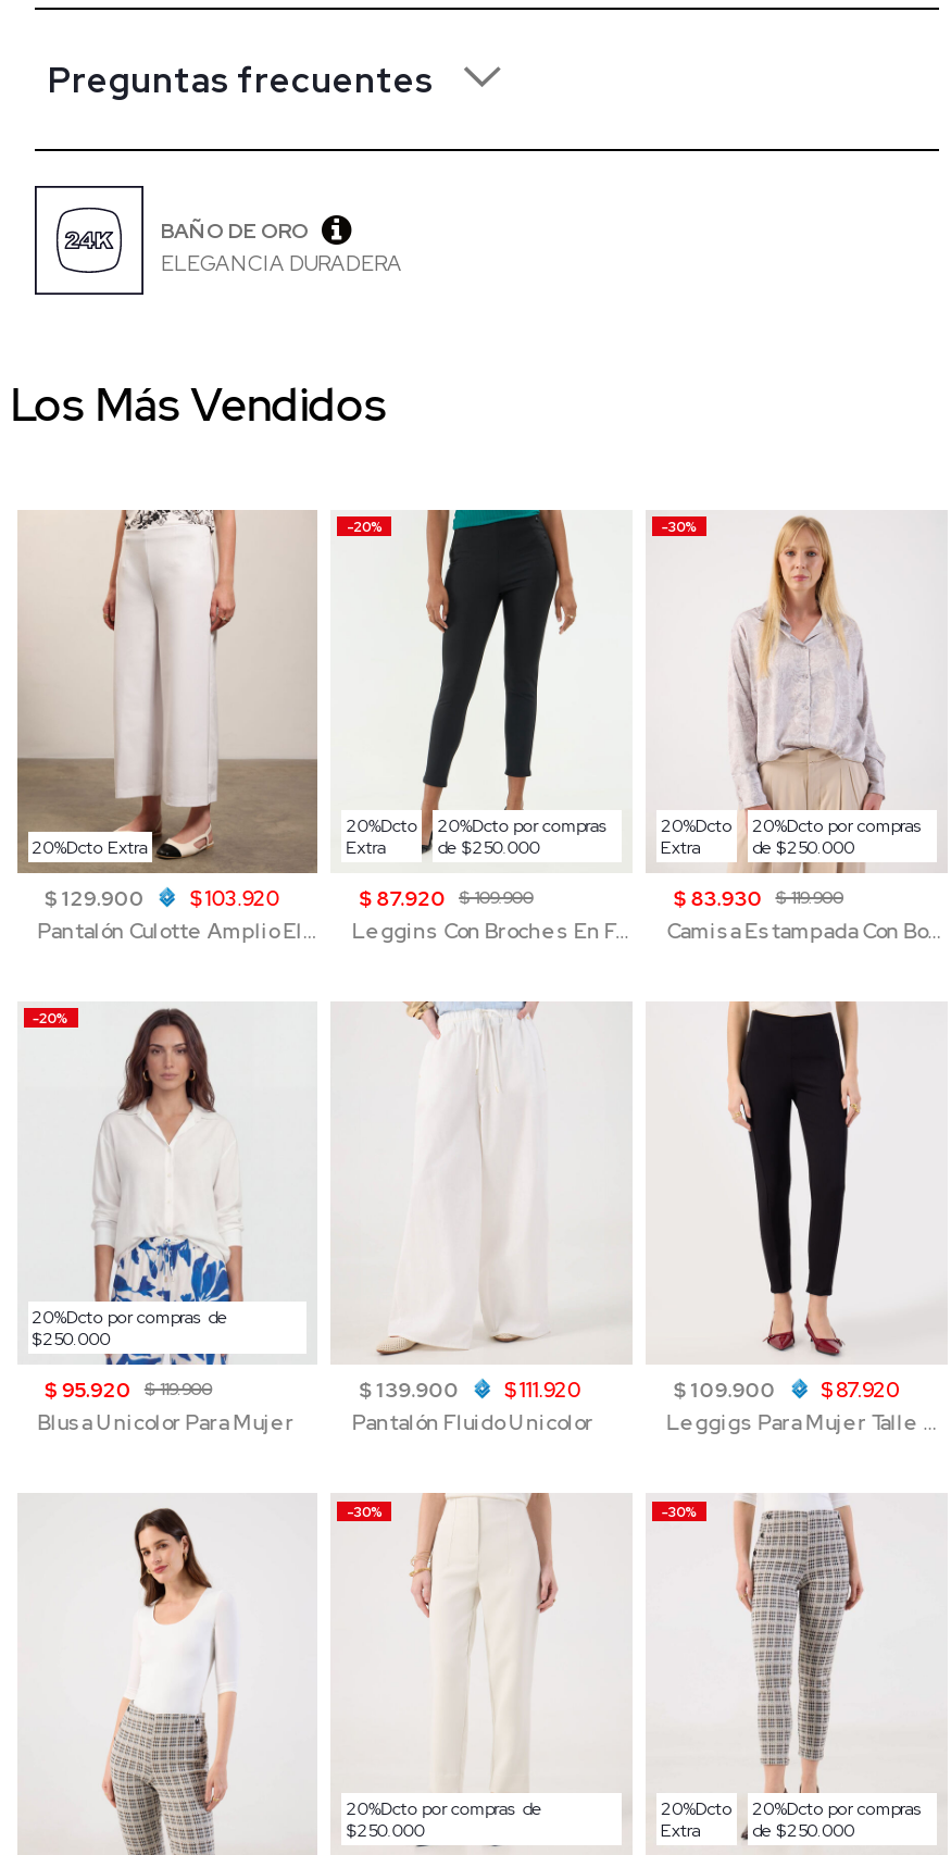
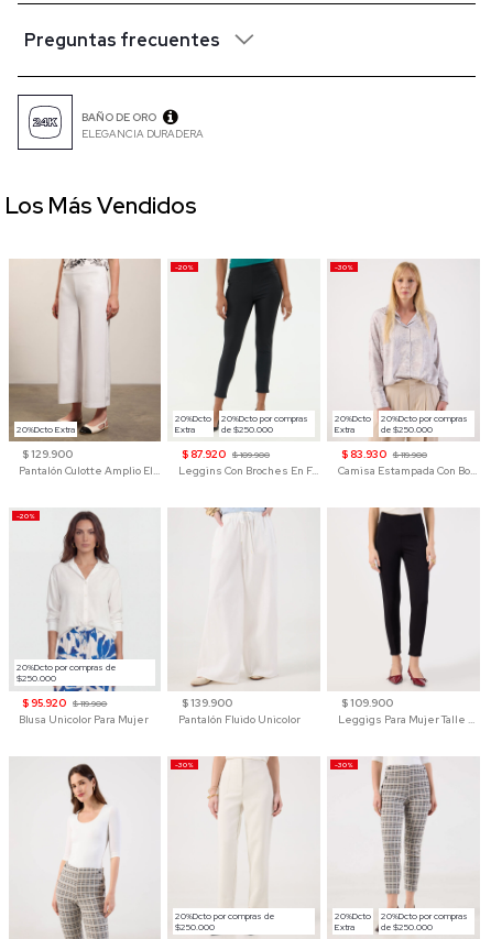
- $ 103.920

- $ 111.920

- $ 87.920
